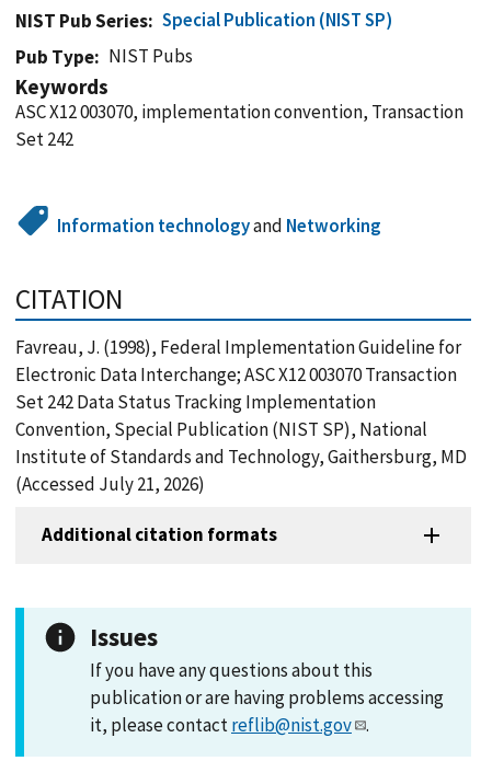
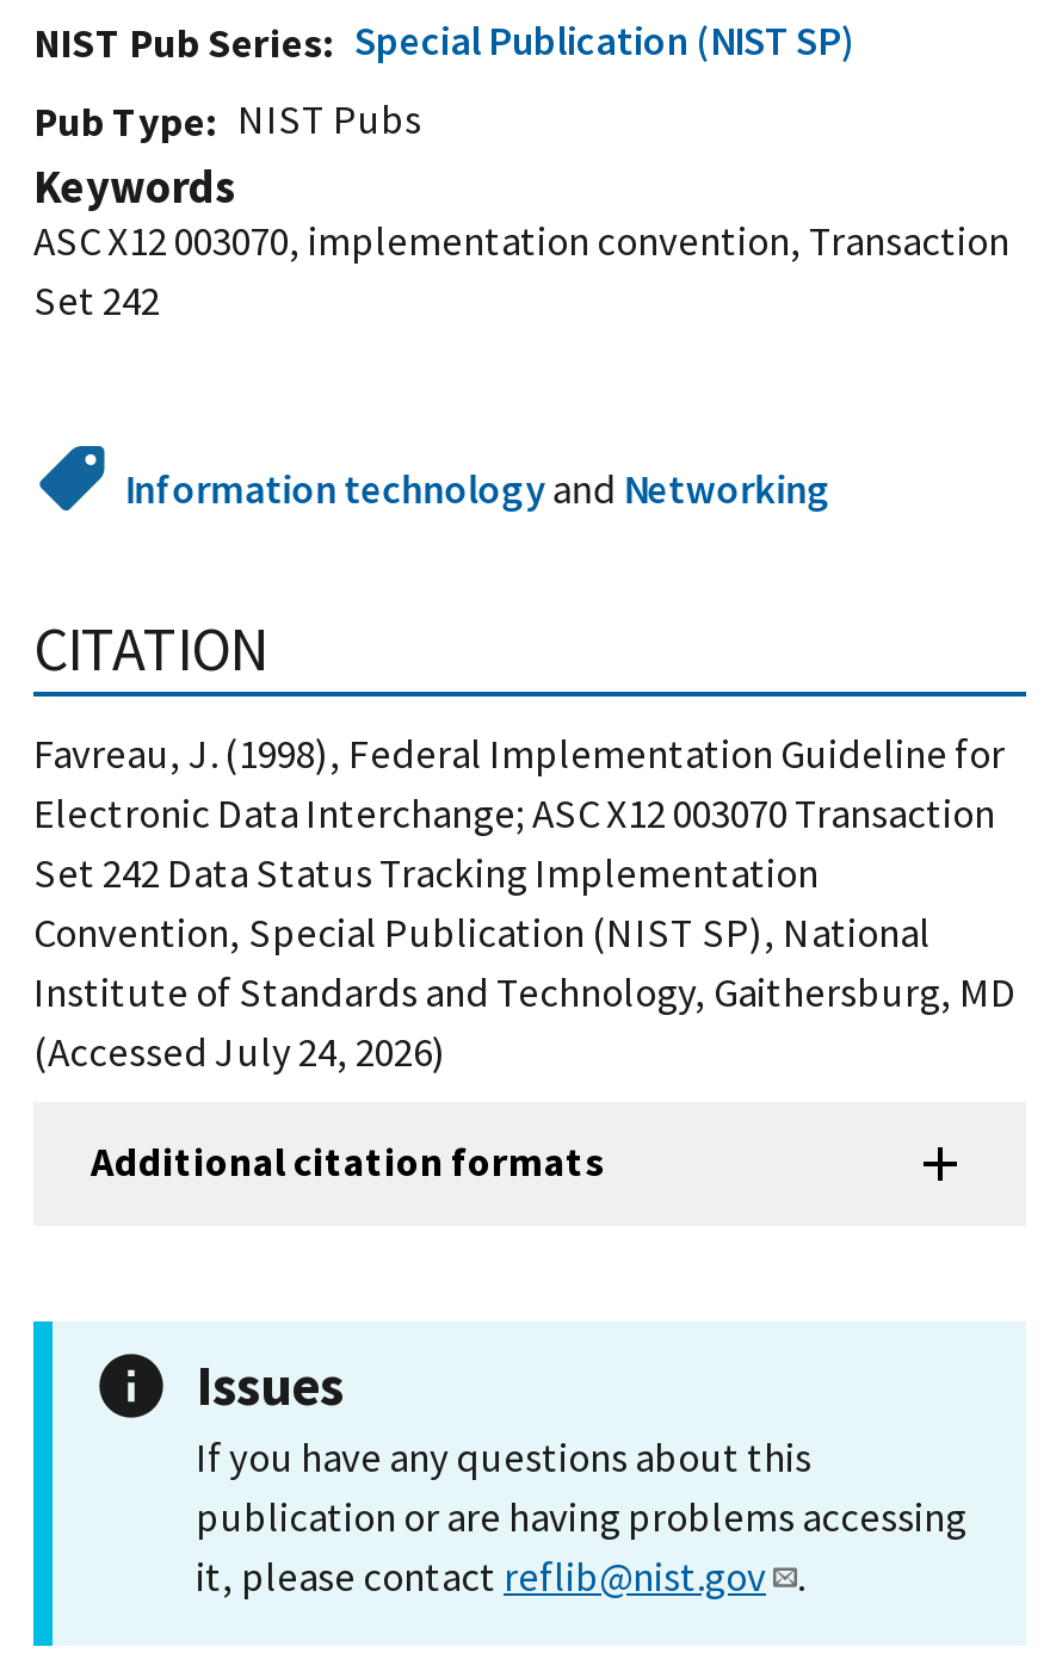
- (Accessed July 21, 2026)
+ (Accessed July 24, 2026)
